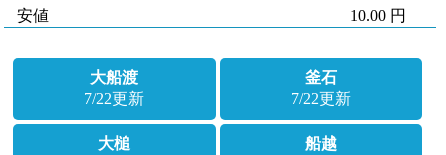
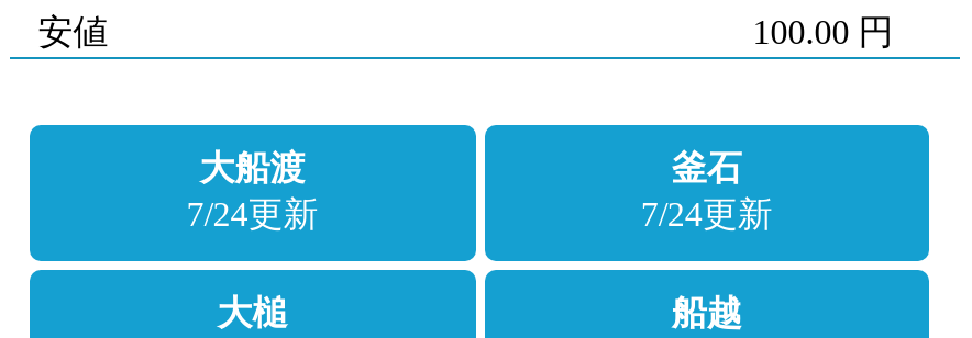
- 10.00 円
+ 100.00 円

- 7/22更新
+ 7/24更新

- 7/22更新
+ 7/24更新
